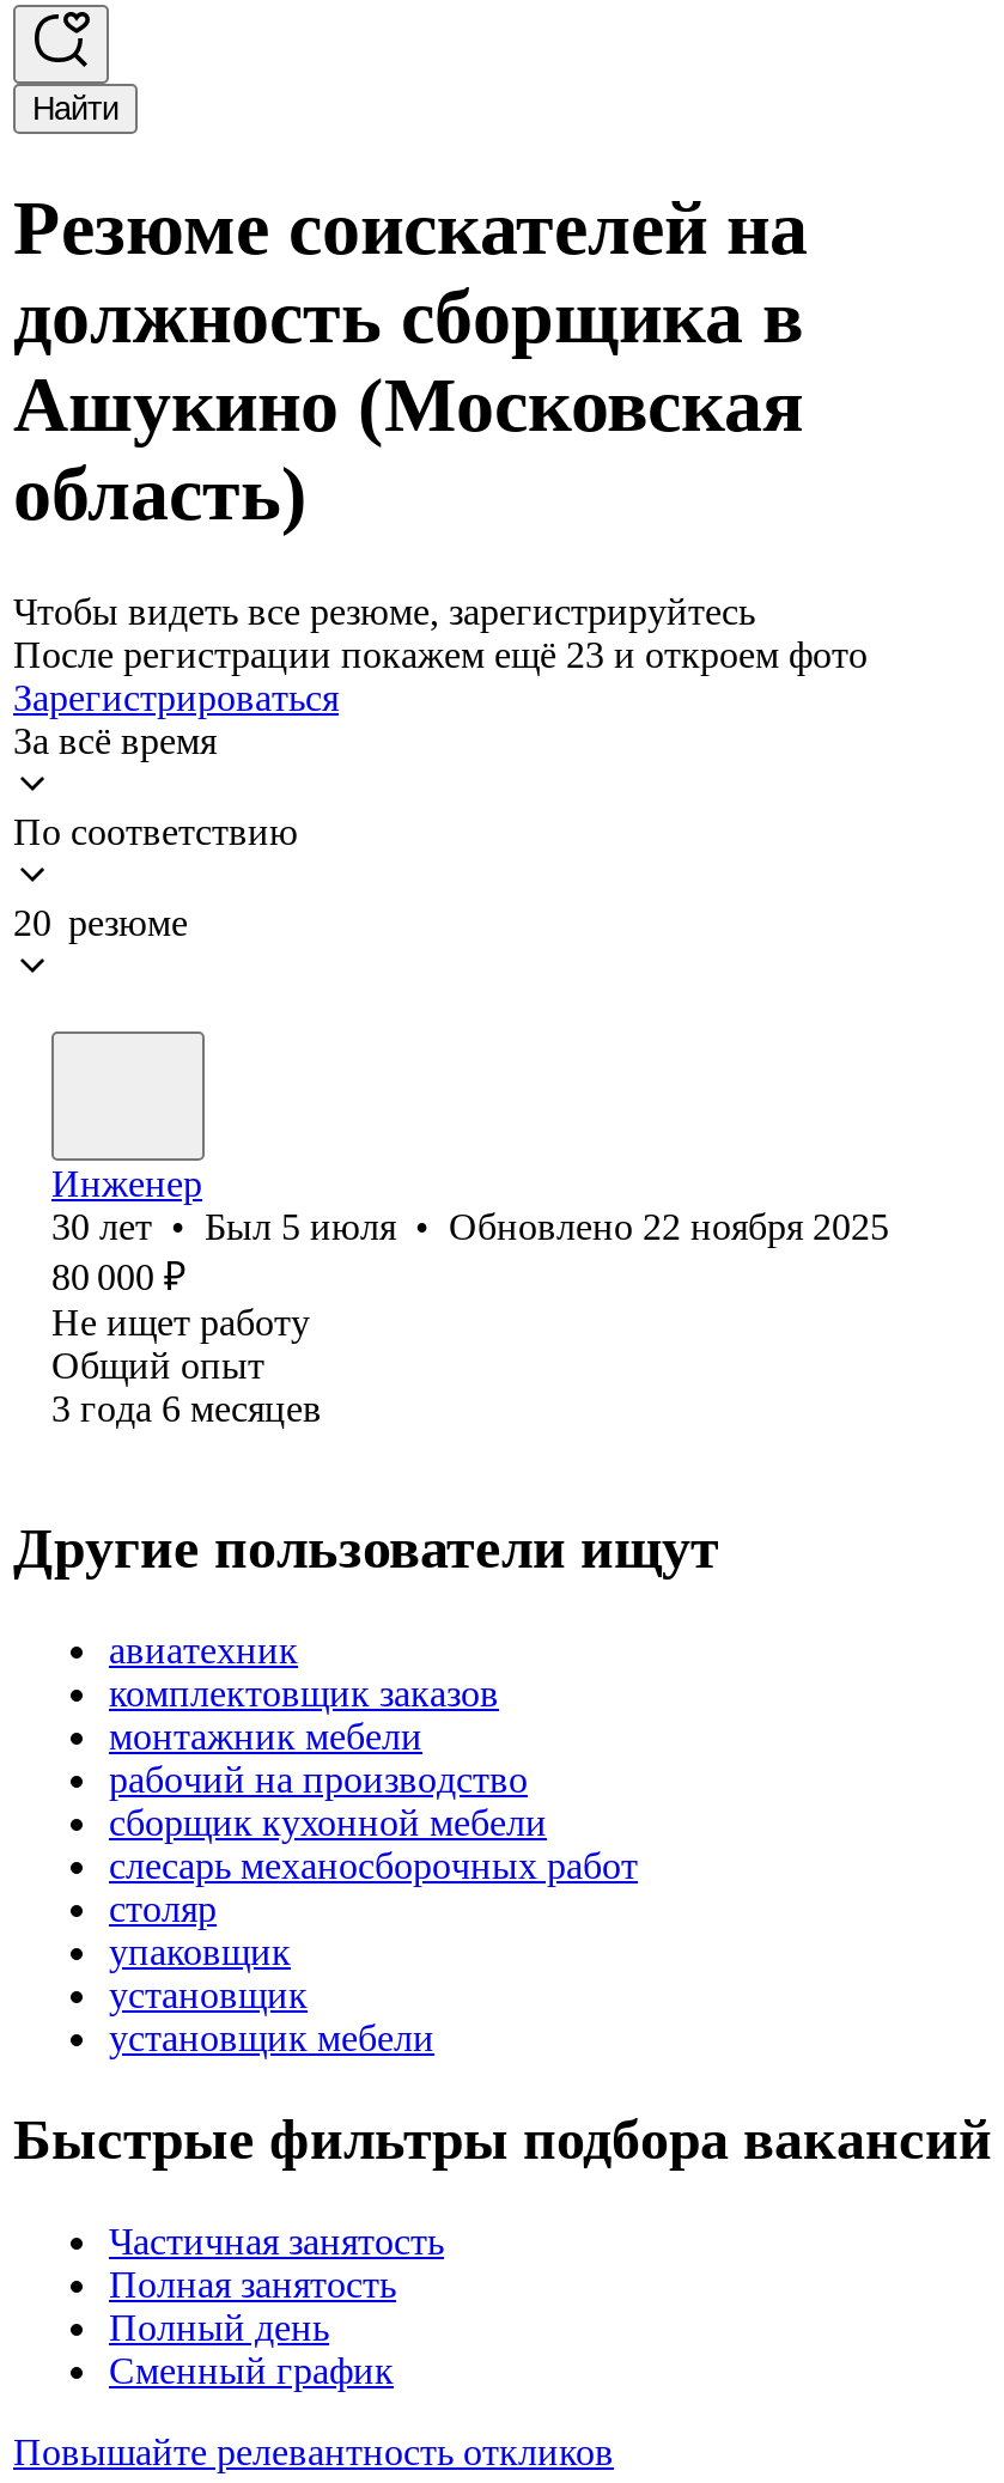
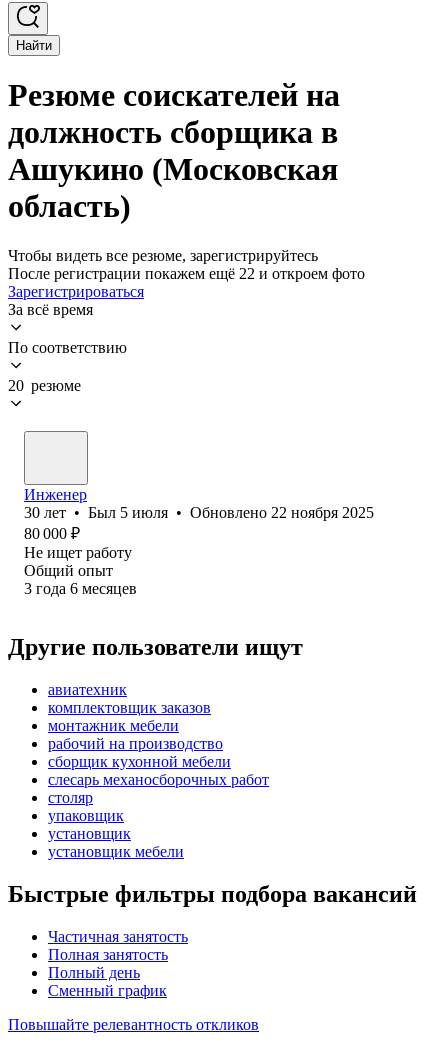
- После регистрации покажем ещё 23 и откроем фото
+ После регистрации покажем ещё 22 и откроем фото
